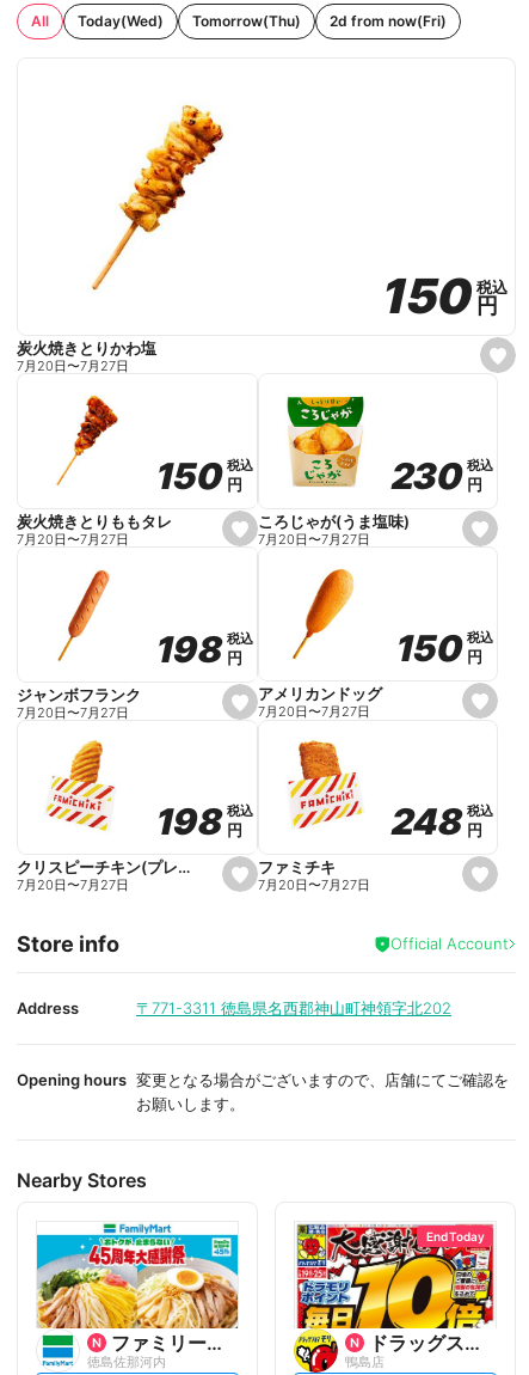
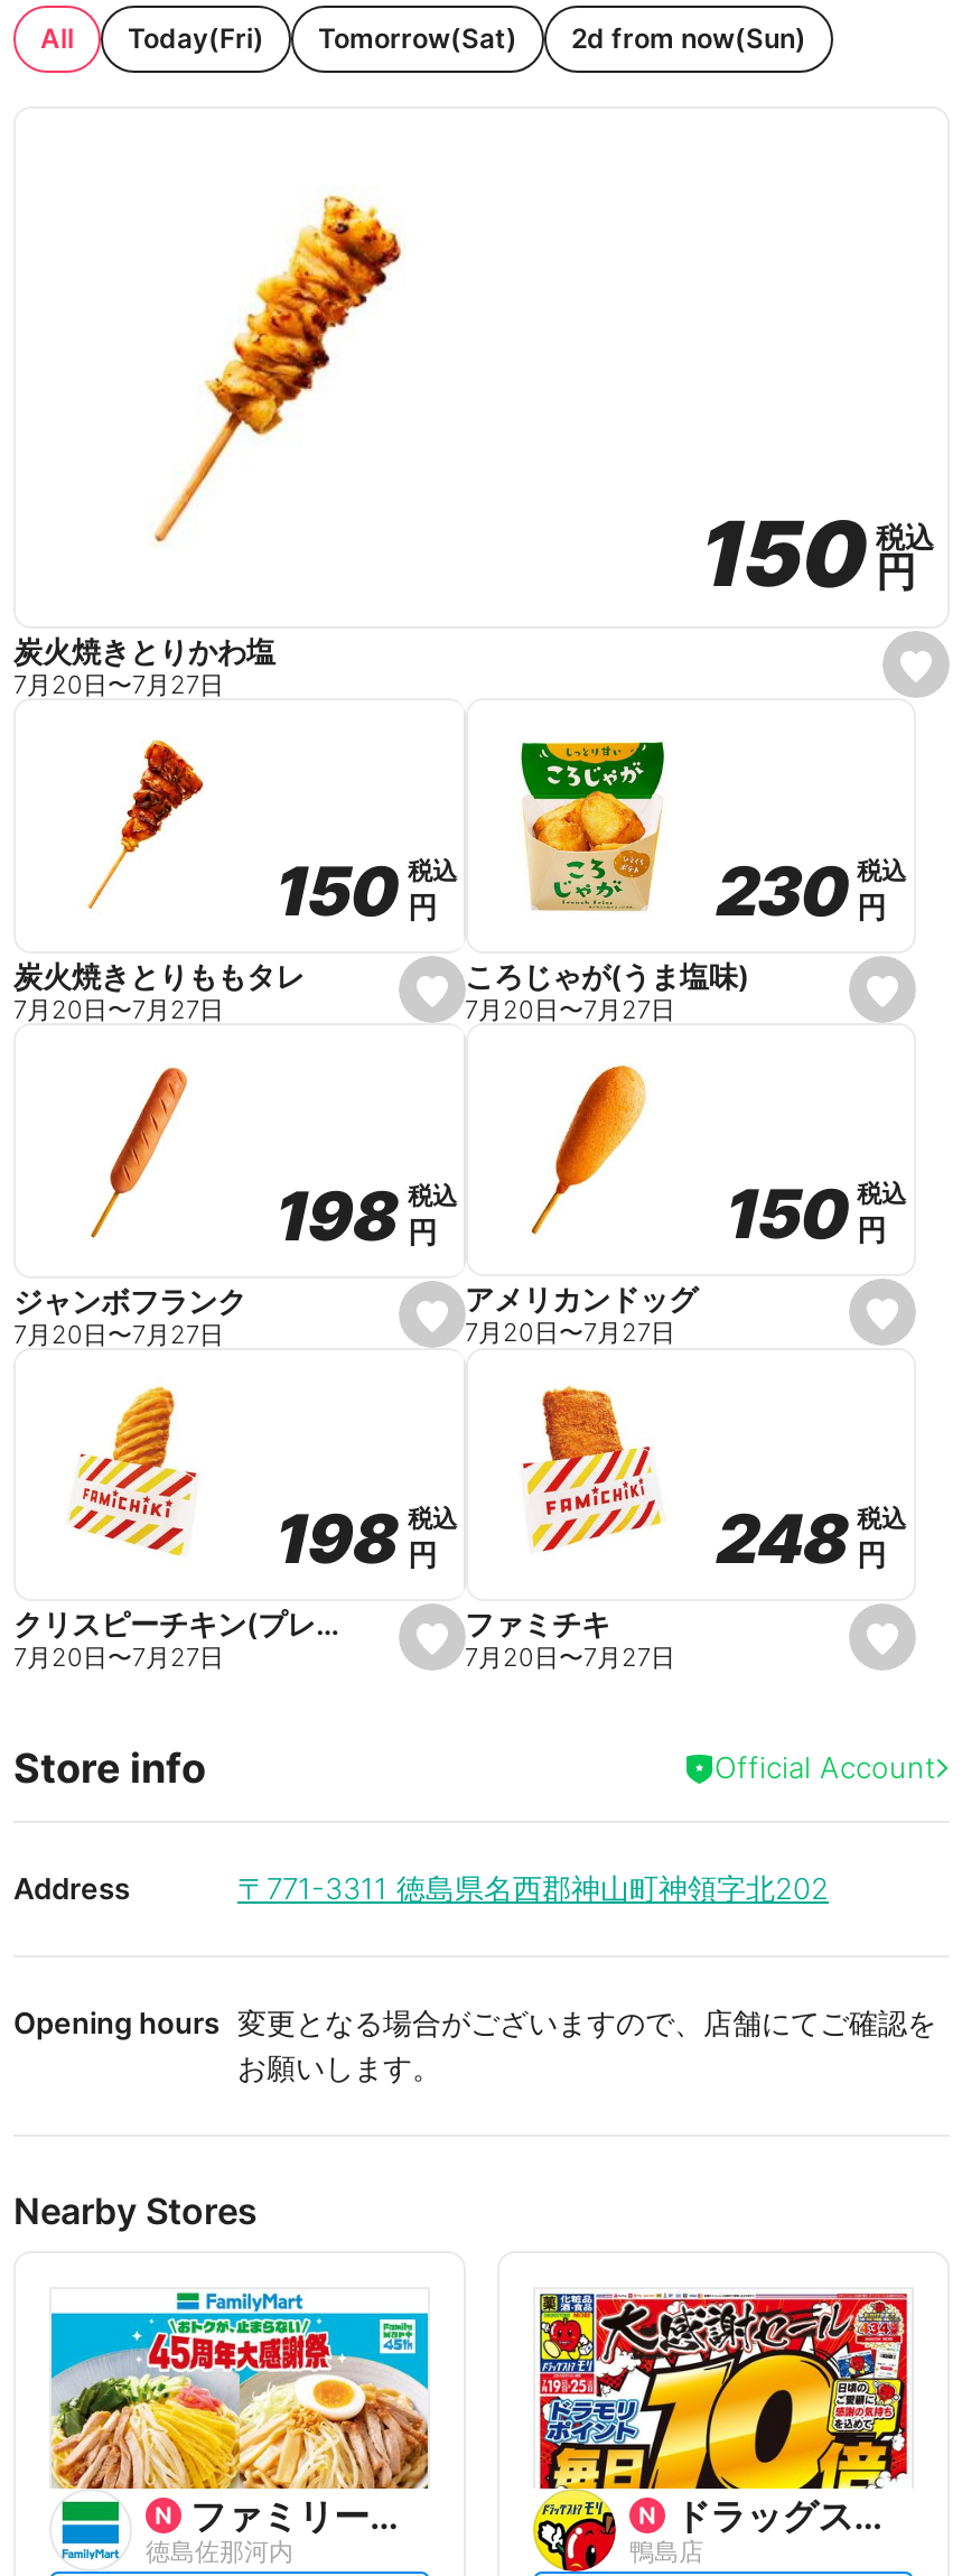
- Today(Wed)
- Tomorrow(Thu)
- 2d from now(Fri)
+ Today(Fri)
+ Tomorrow(Sat)
+ 2d from now(Sun)

- End Today
